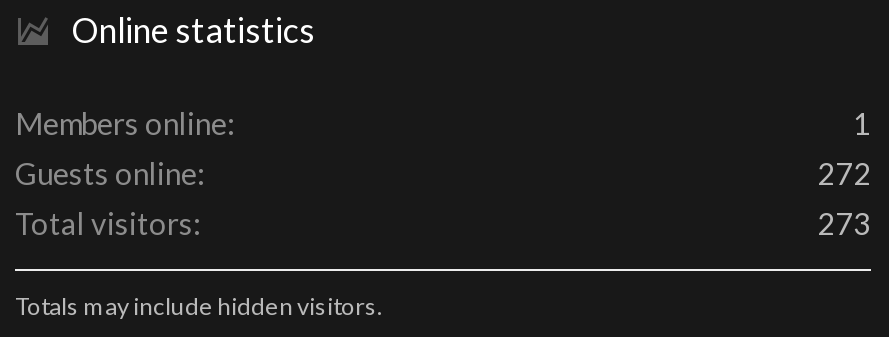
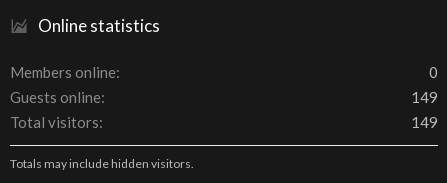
- 1
+ 0

- 272
+ 149

- 273
+ 149
